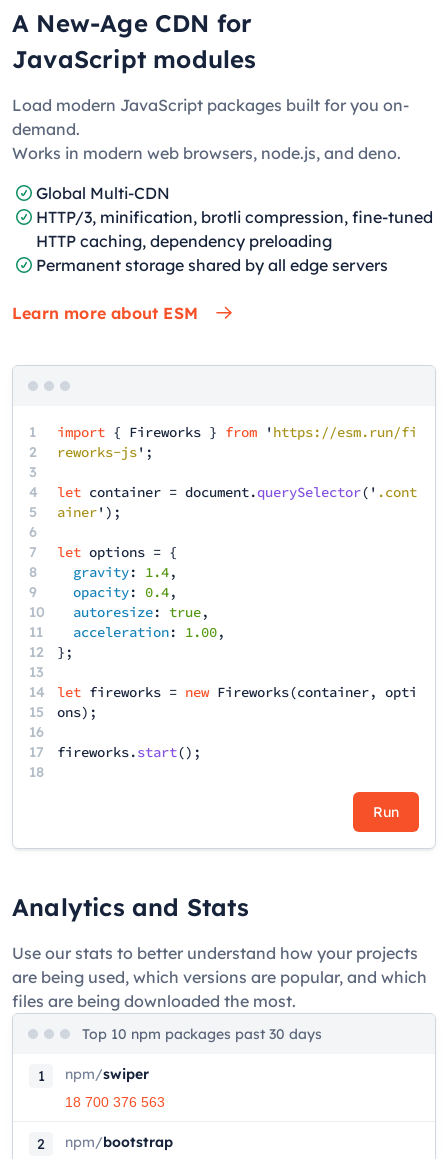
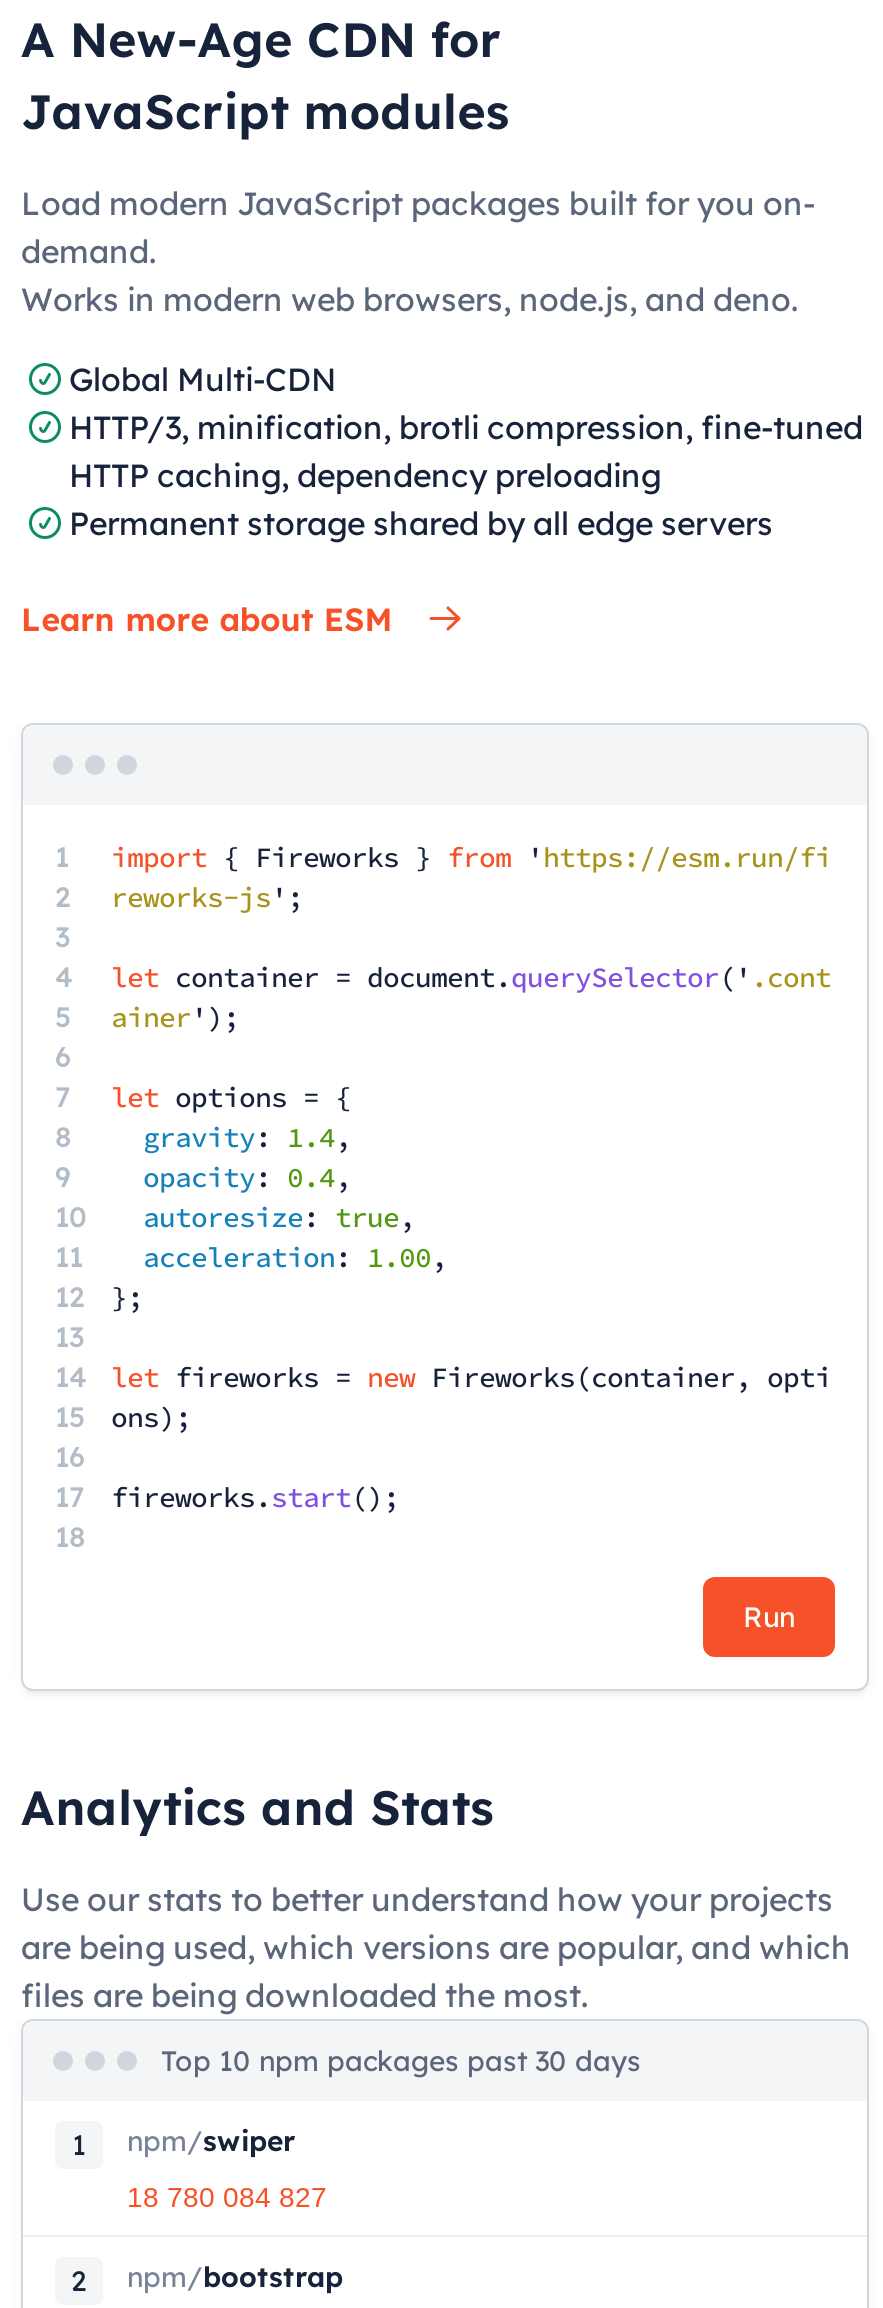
- 18 700 376 563
+ 18 780 084 827
